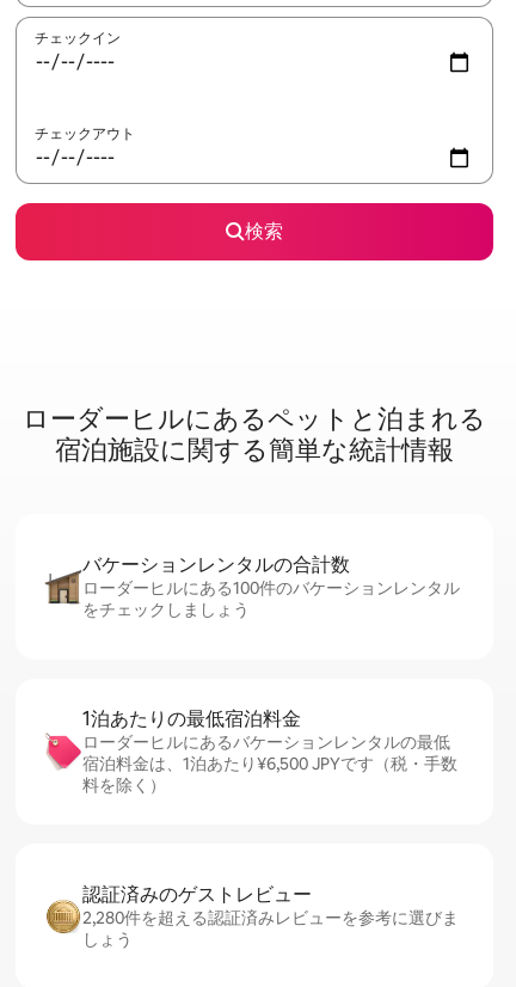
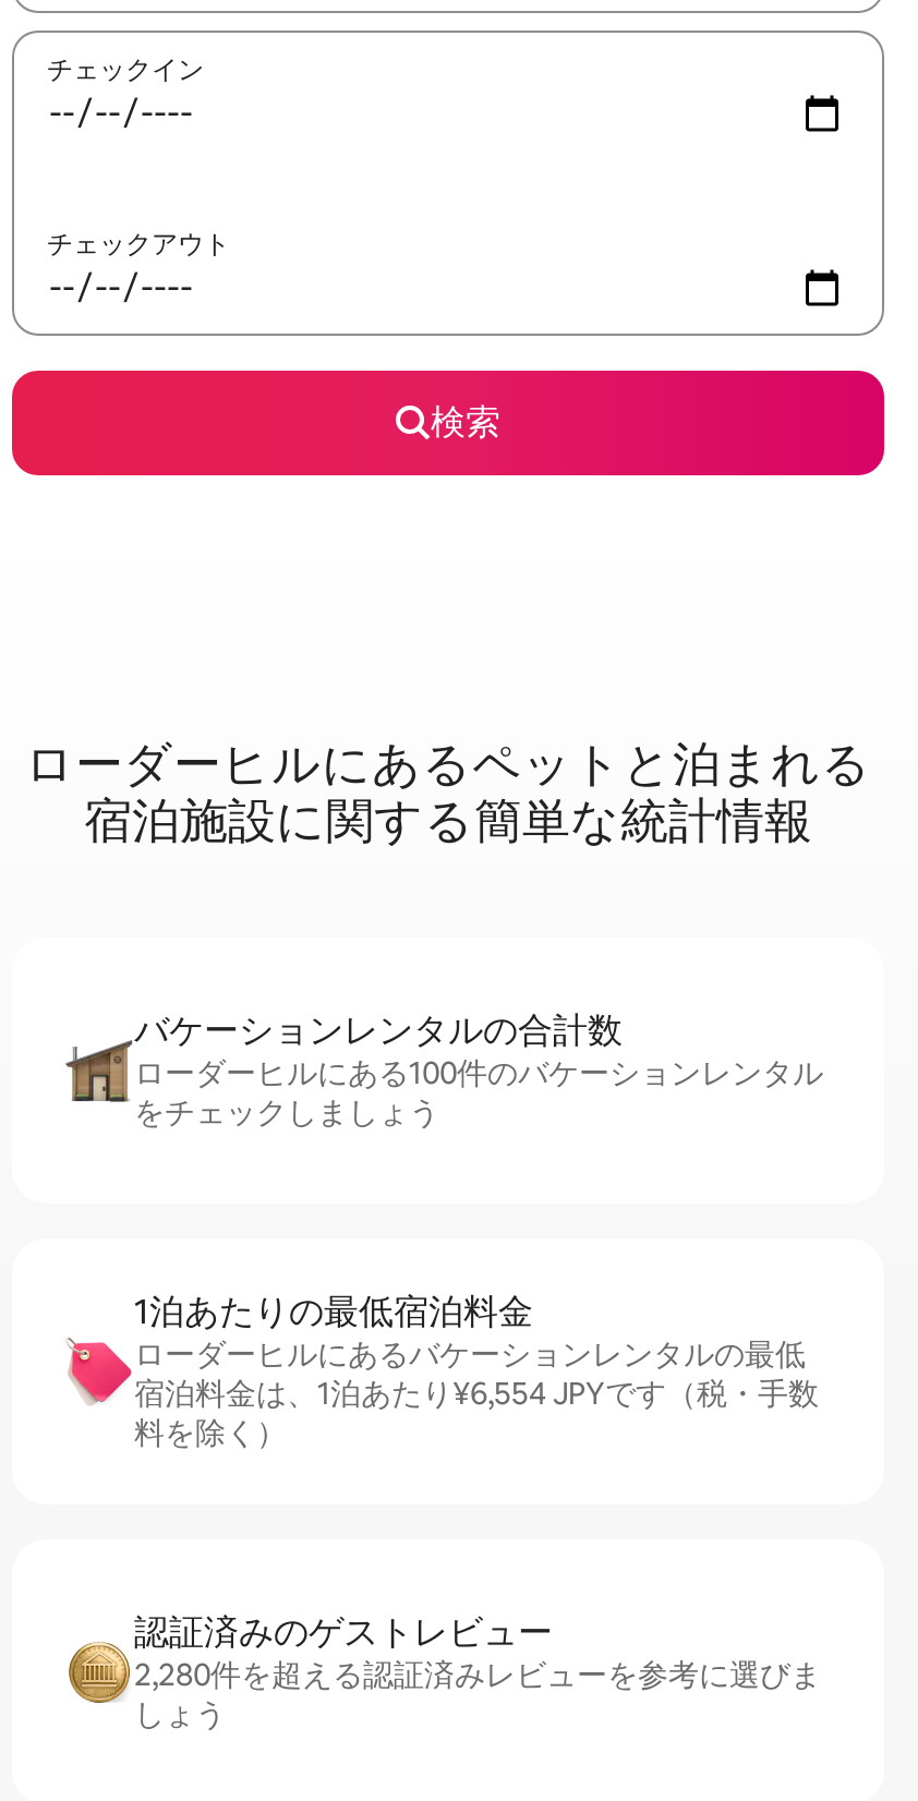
- 宿泊料金は、1泊あたり¥6,500 JPYです（税・手数
+ 宿泊料金は、1泊あたり¥6,554 JPYです（税・手数
